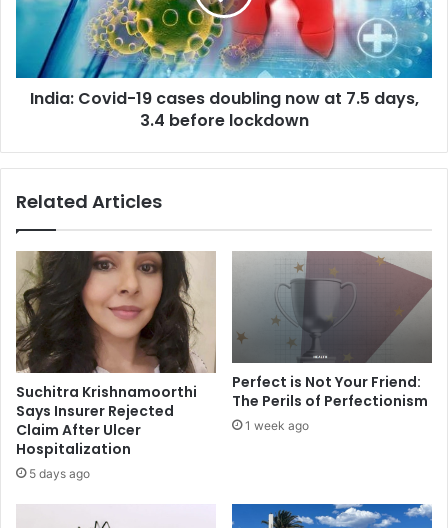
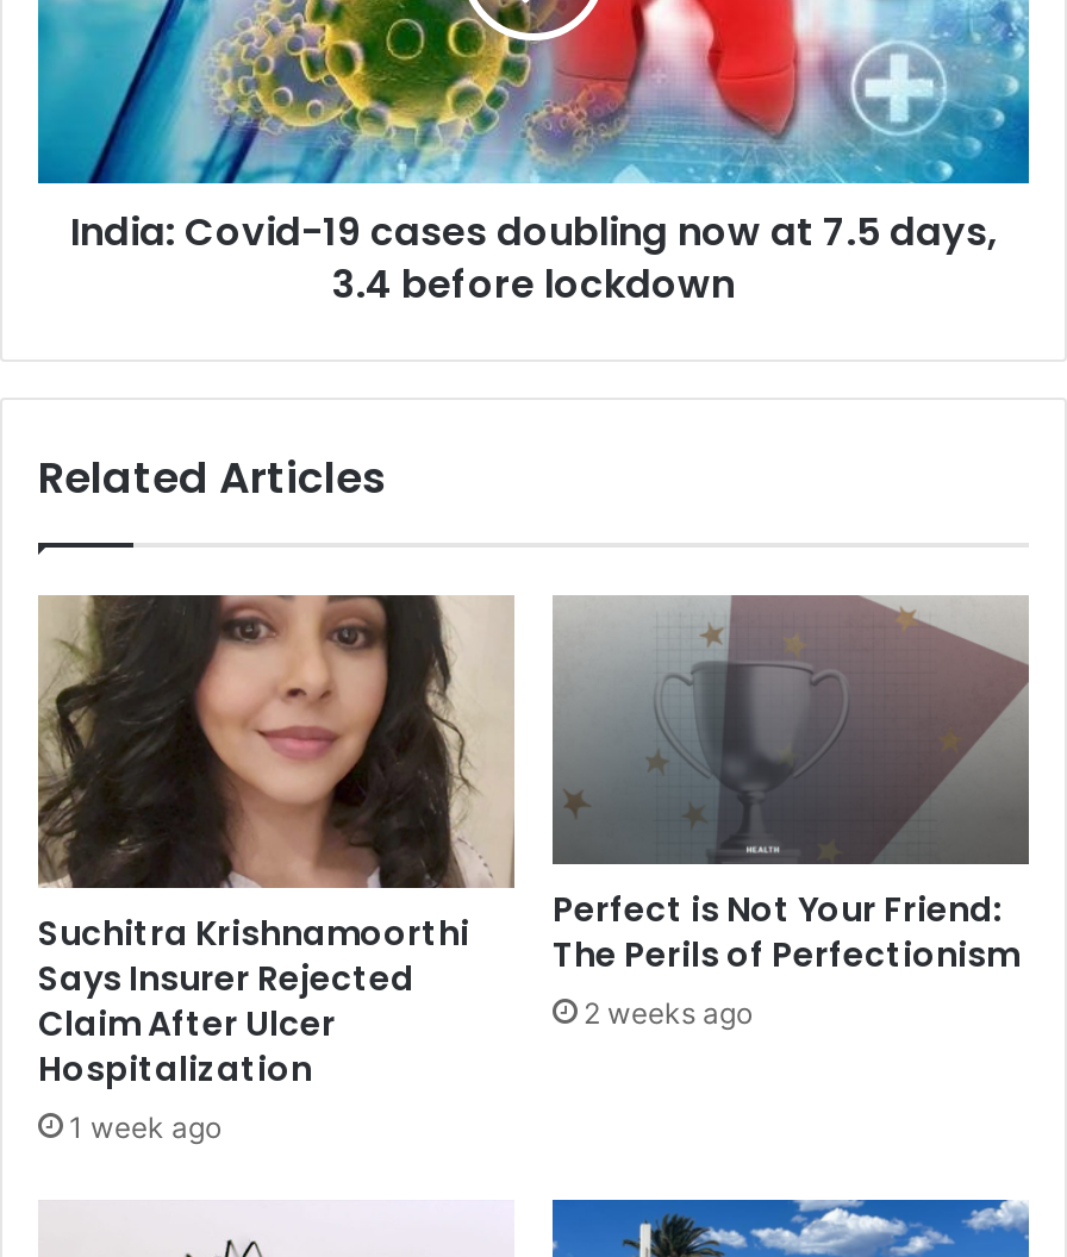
- 1 week ago
+ 2 weeks ago

- 5 days ago
+ 1 week ago
